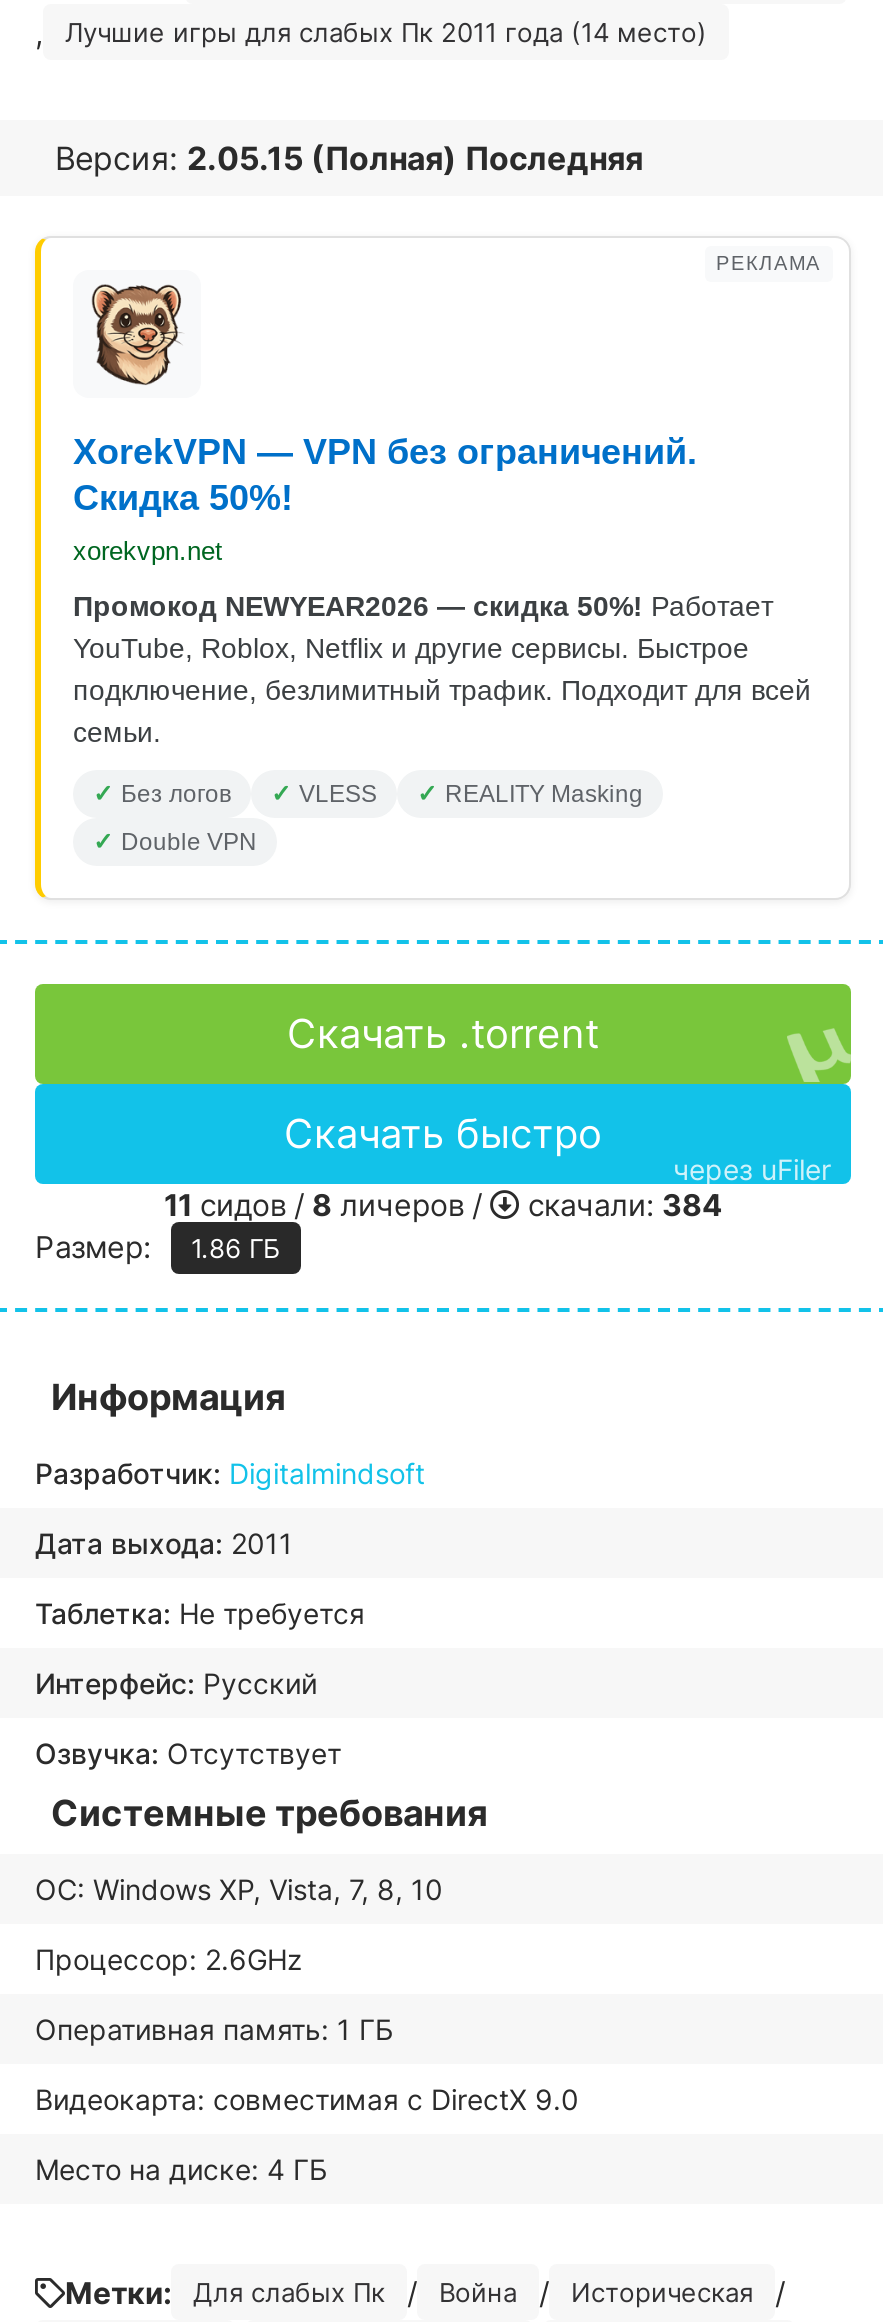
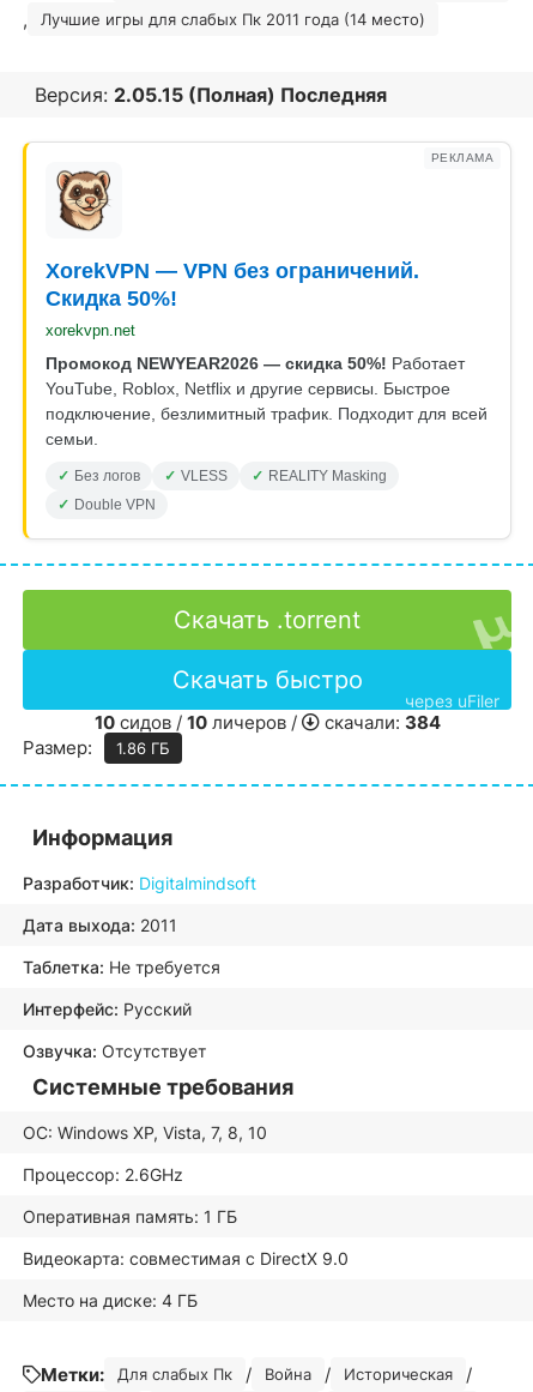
- 11 сидов / 8 личеров /
+ 10 сидов / 10 личеров /
